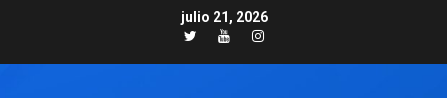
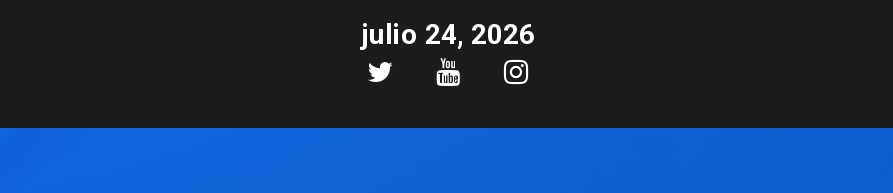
- julio 21, 2026
+ julio 24, 2026
